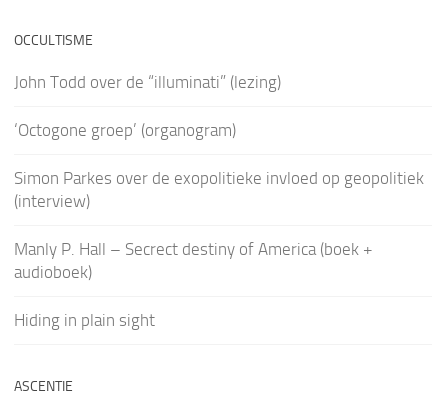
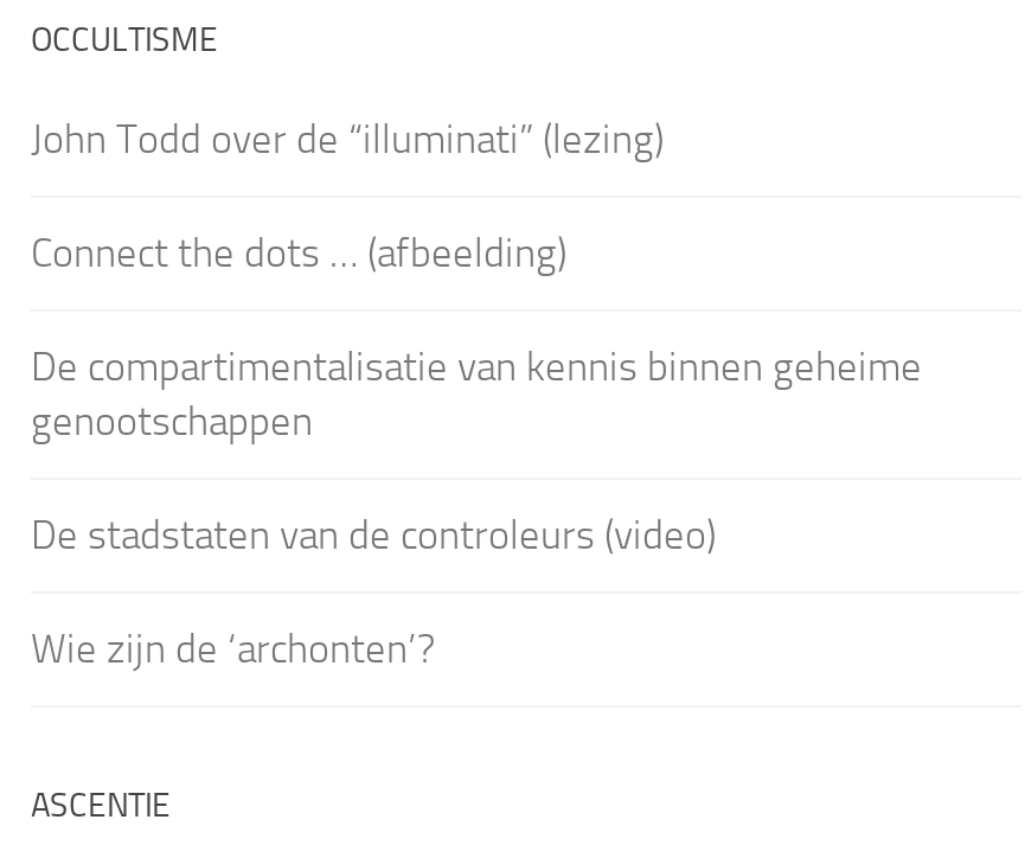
- ‘Octogone groep’ (organogram)
+ Connect the dots … (afbeelding)

- Simon Parkes over de exopolitieke invloed op geopolitiek
- (interview)
+ De compartimentalisatie van kennis binnen geheime
+ genootschappen

- Manly P. Hall – Secrect destiny of America (boek +
- audioboek)
+ De stadstaten van de controleurs (video)

- Hiding in plain sight
+ Wie zijn de ‘archonten’?
